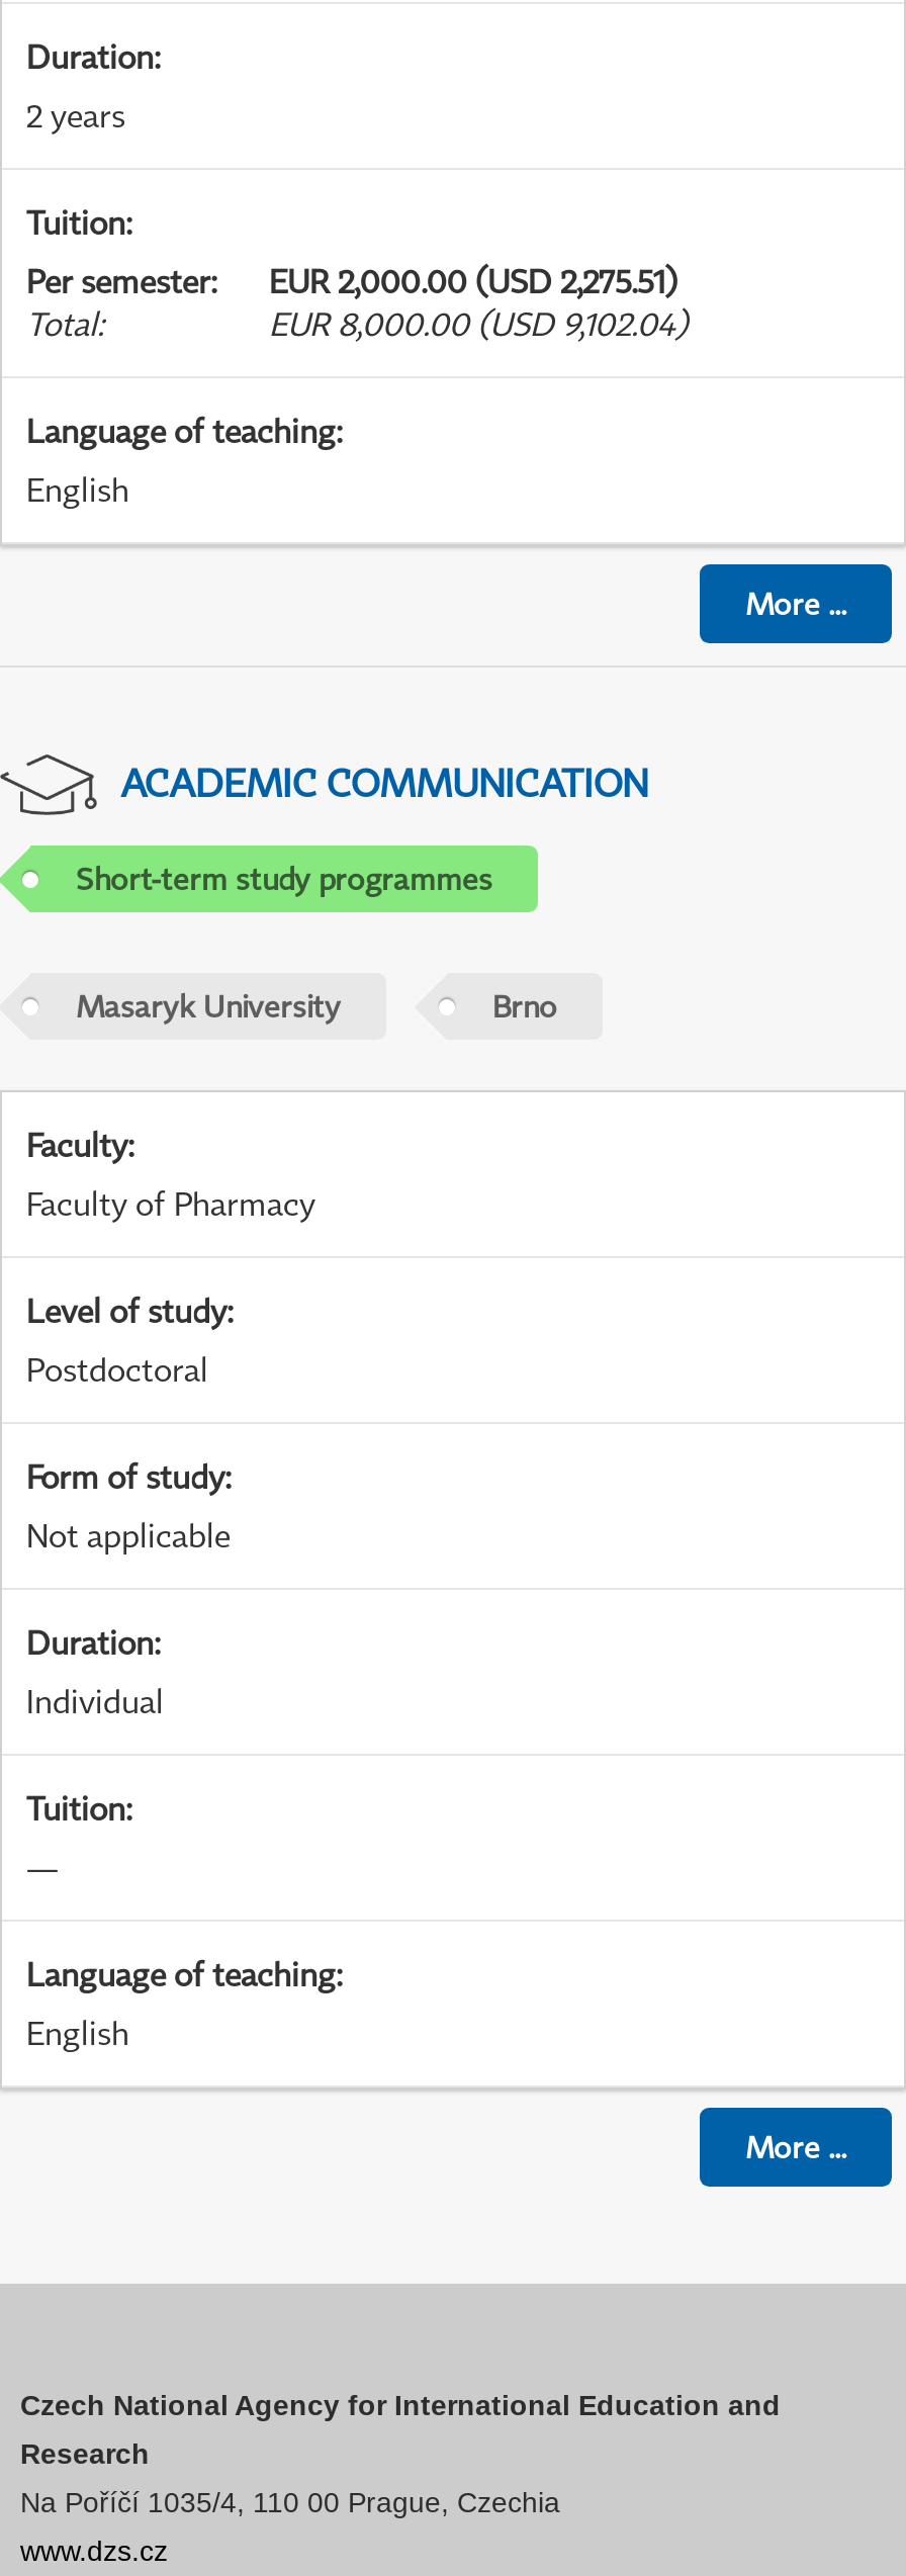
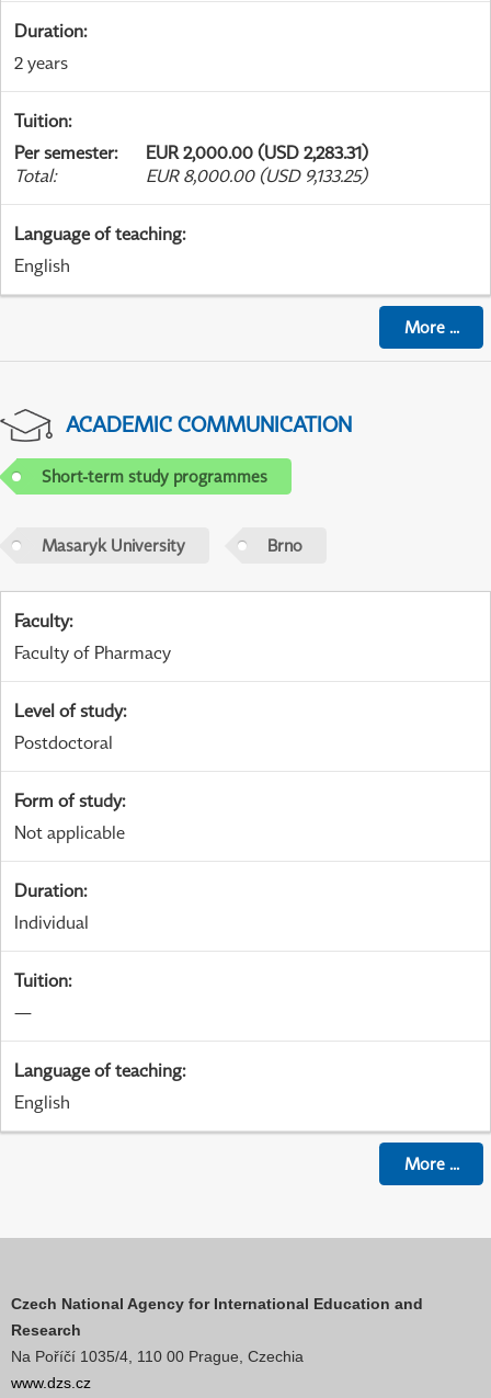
- Per semester: EUR 2,000.00 (USD 2,275.51)
+ Per semester: EUR 2,000.00 (USD 2,283.31)

- EUR 8,000.00 (USD 9,102.04)
+ EUR 8,000.00 (USD 9,133.25)
